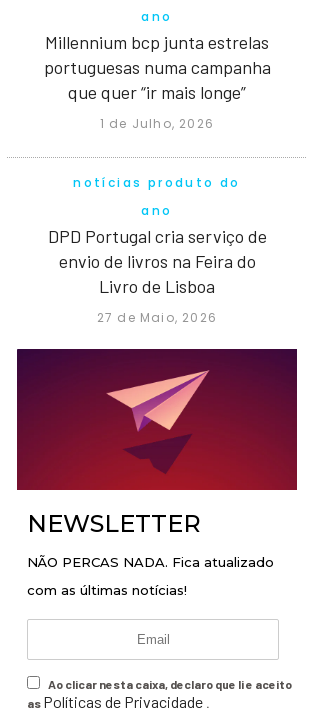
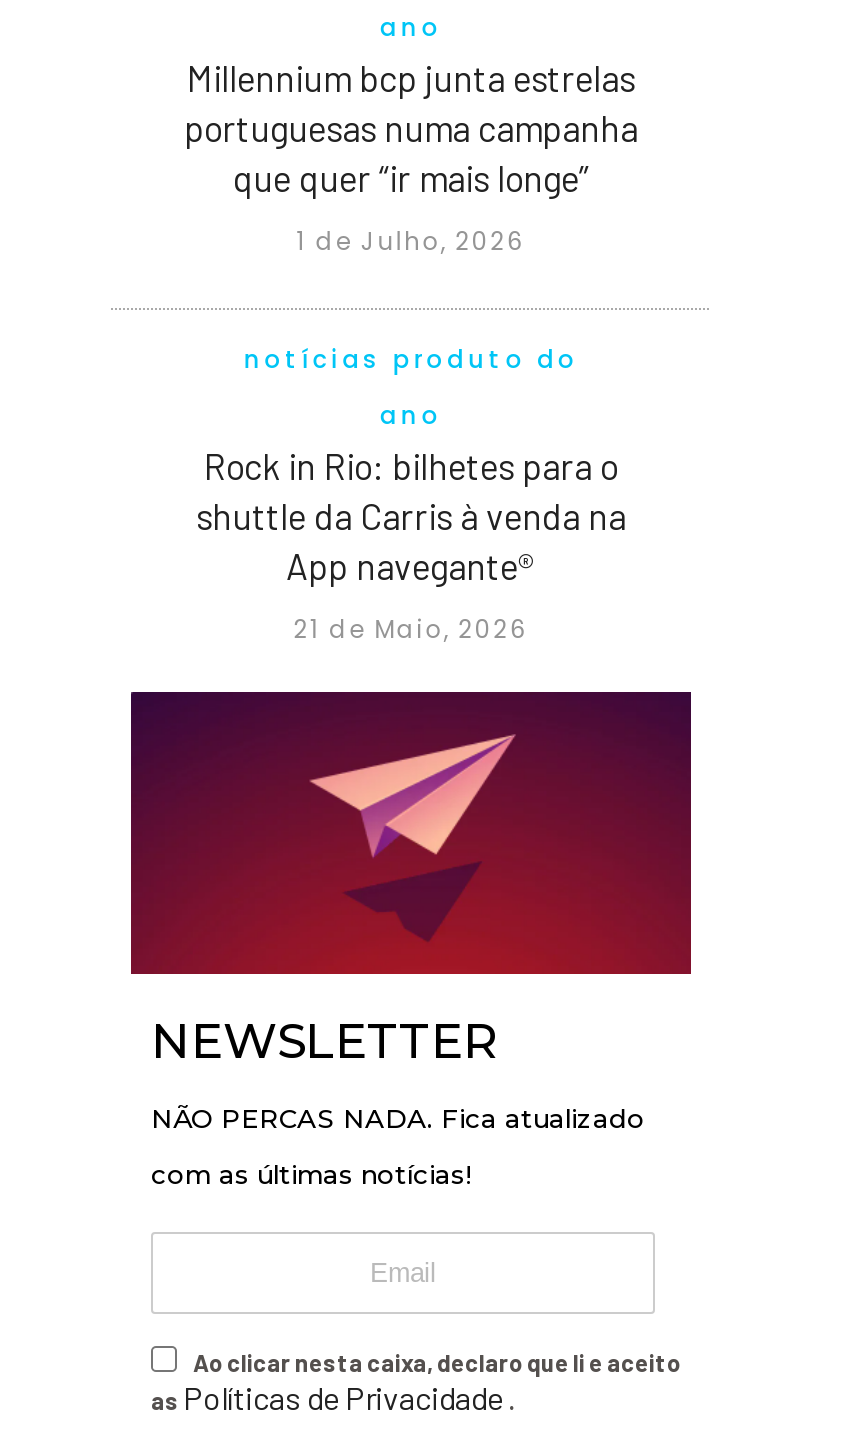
- DPD Portugal cria serviço de
- envio de livros na Feira do
- Livro de Lisboa
+ Rock in Rio: bilhetes para o
+ shuttle da Carris à venda na
+ App navegante®

- 27 de Maio, 2026
+ 21 de Maio, 2026
